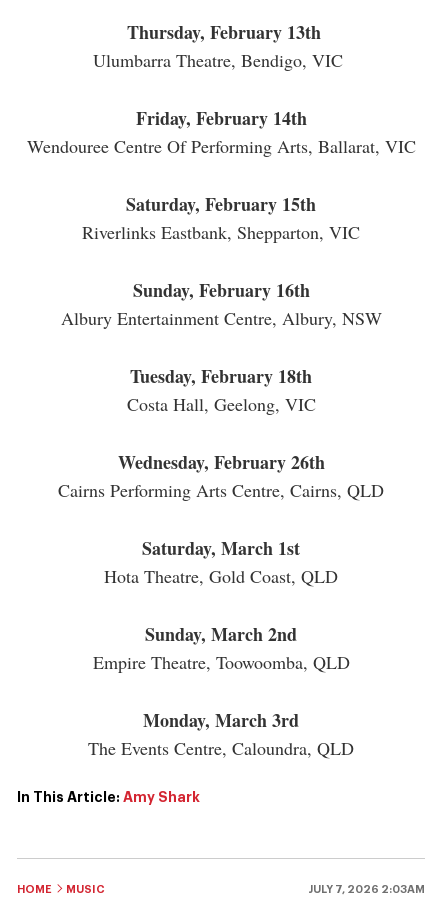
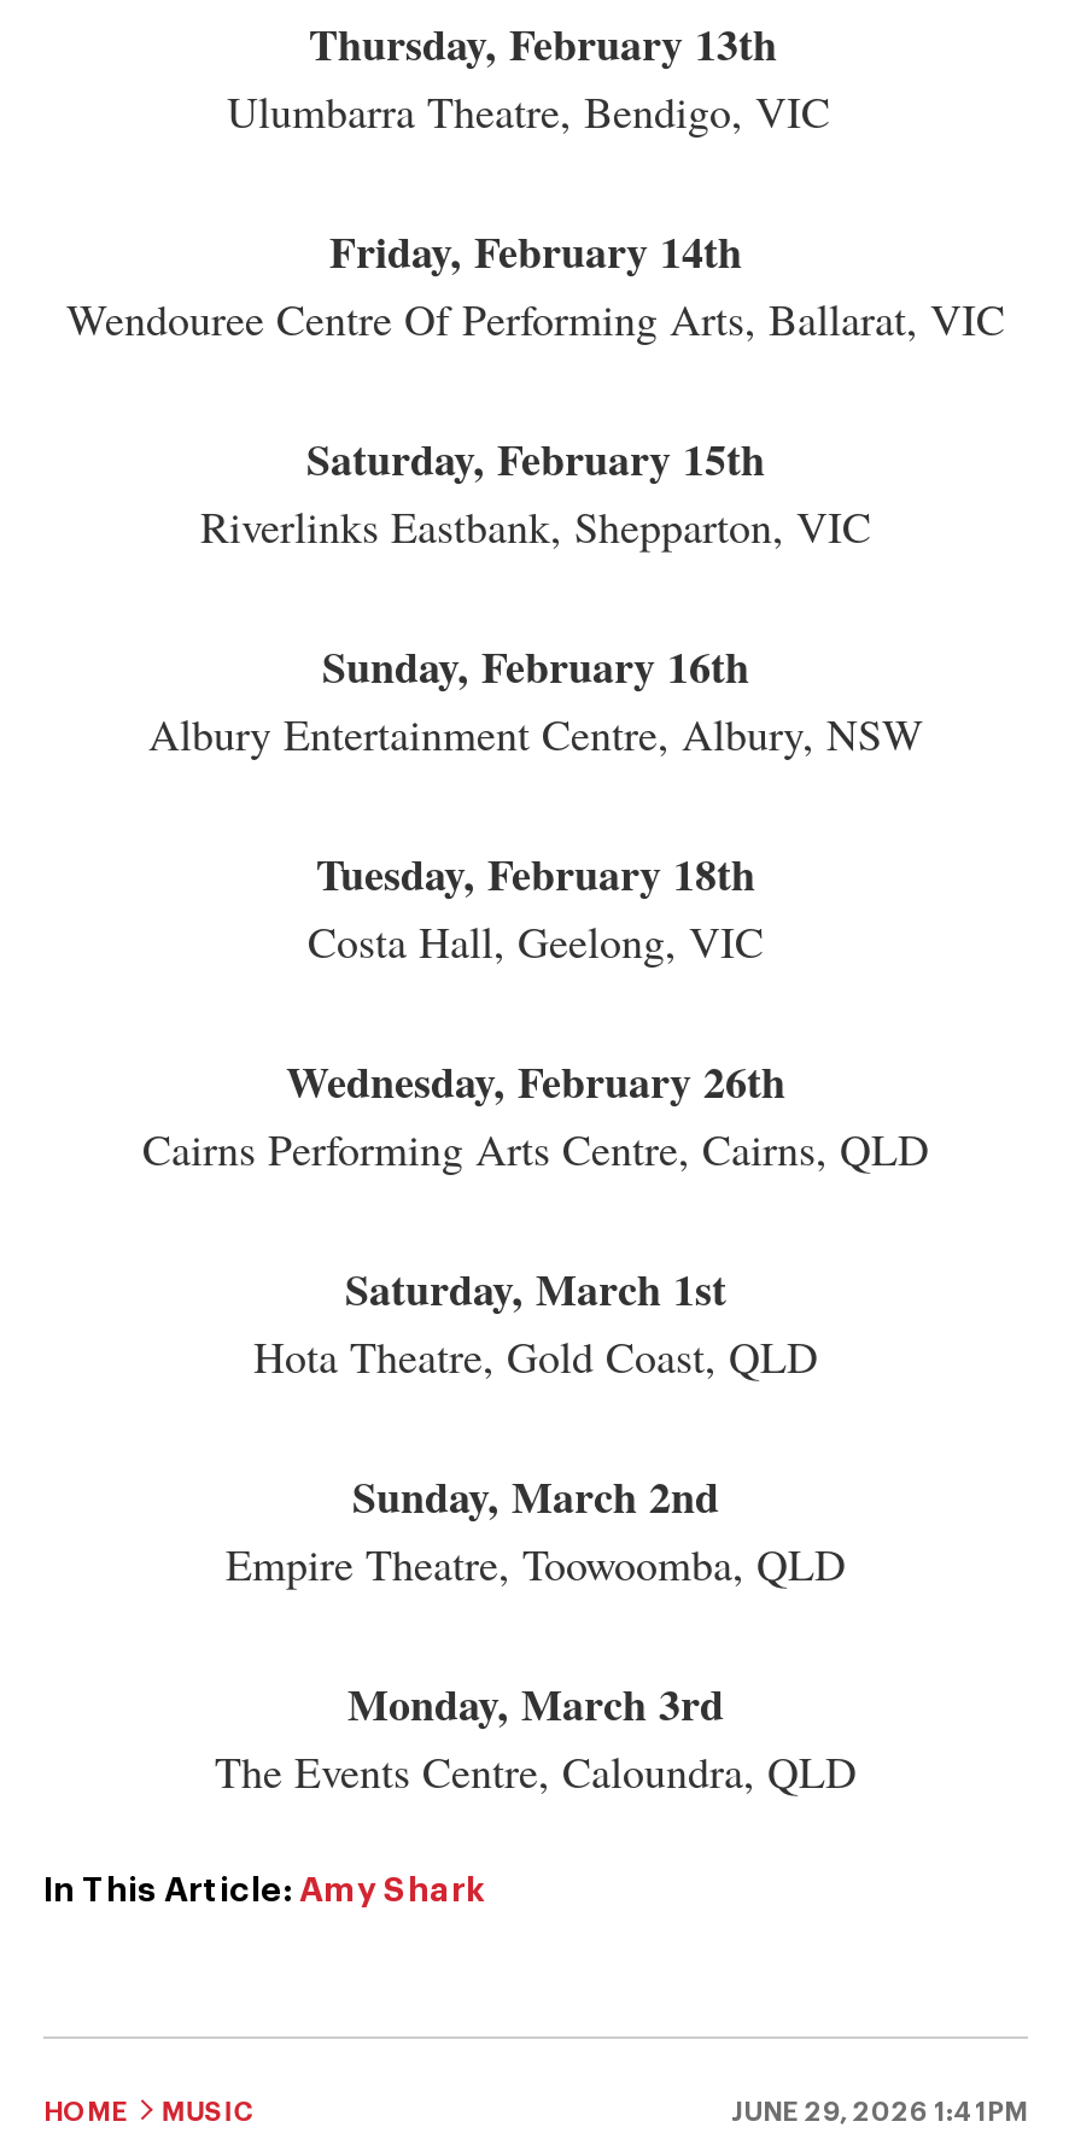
- JULY 7, 2026 2:03AM
+ JUNE 29, 2026 1:41PM
